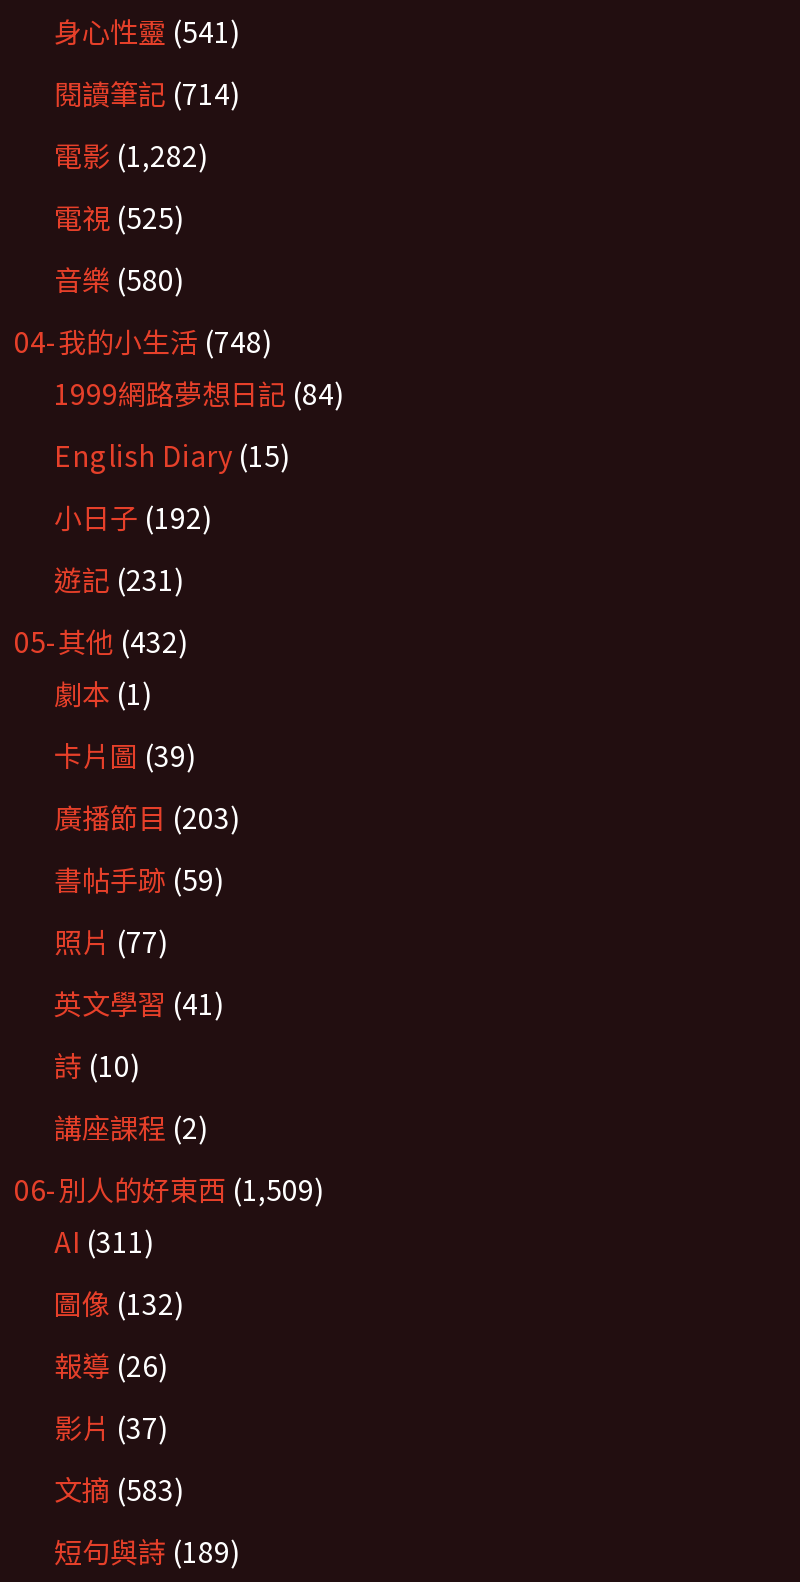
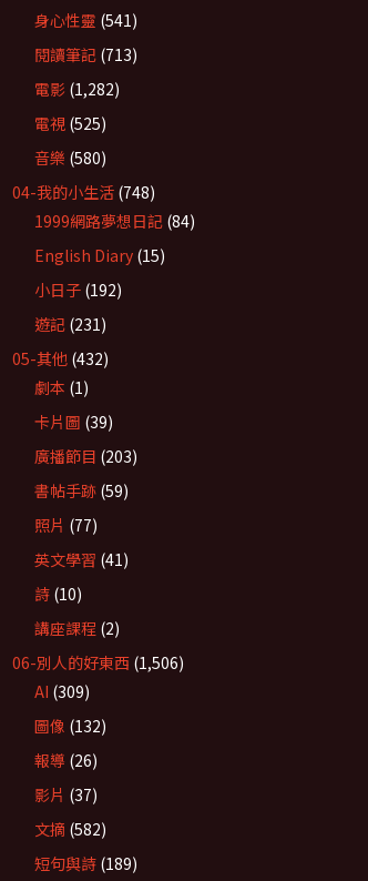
- 閱讀筆記(714)
+ 閱讀筆記(713)

- 06-別人的好東西(1,509)
+ 06-別人的好東西(1,506)

- AI (311)
+ AI (309)

- 文摘(583)
+ 文摘(582)
